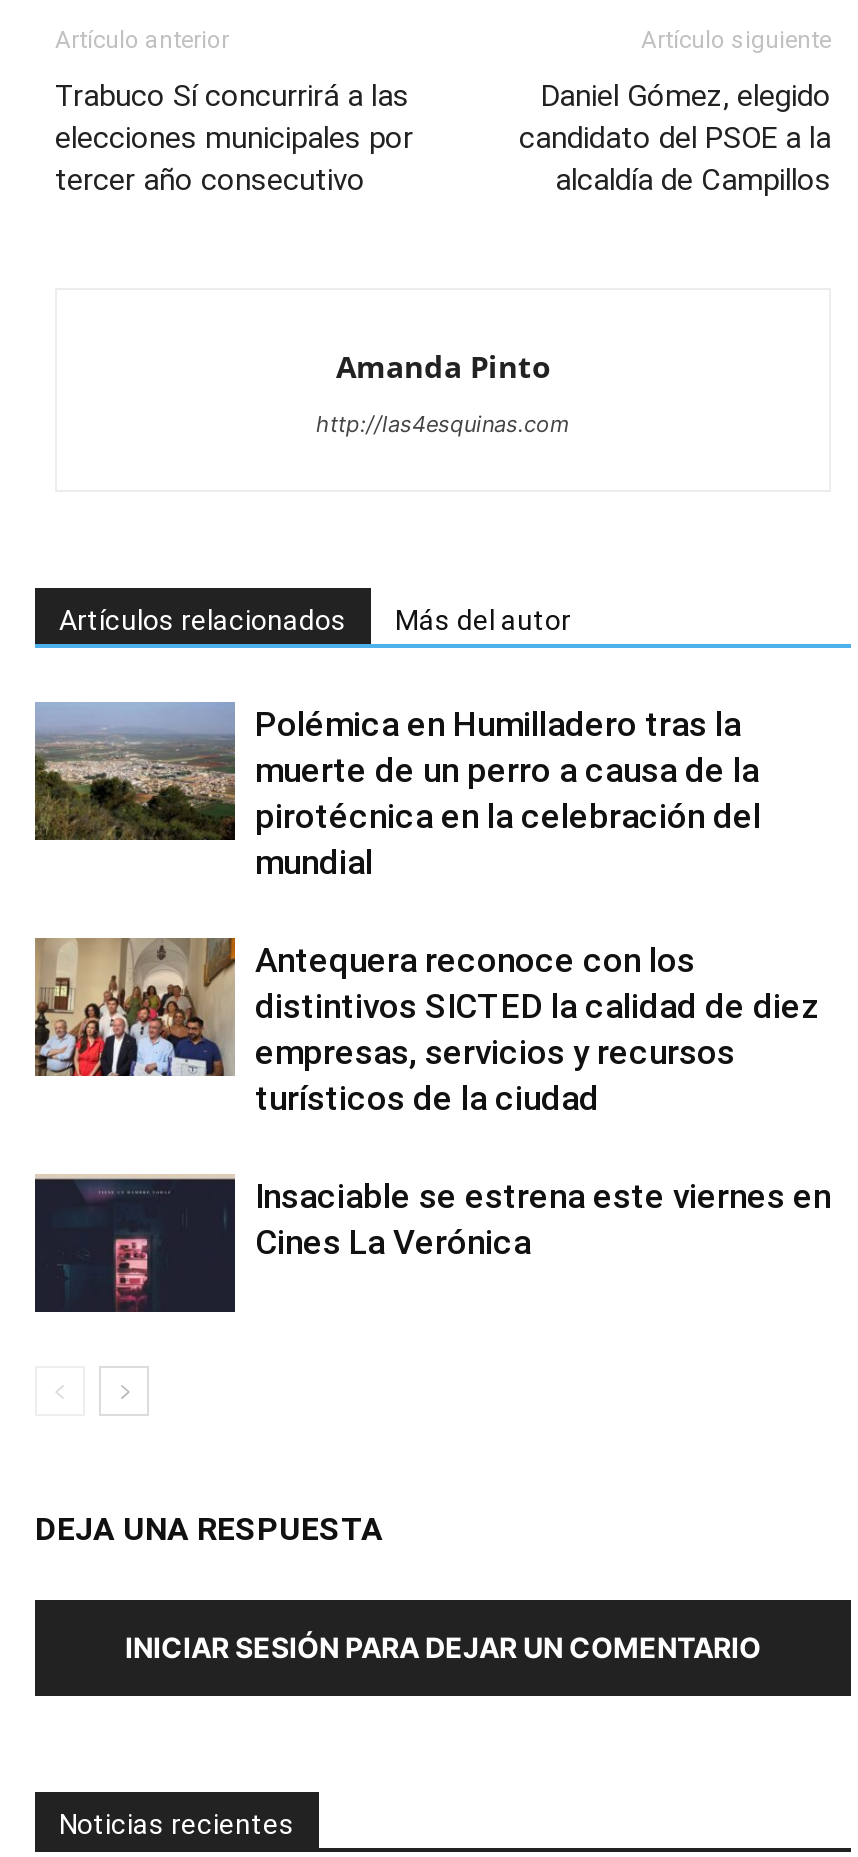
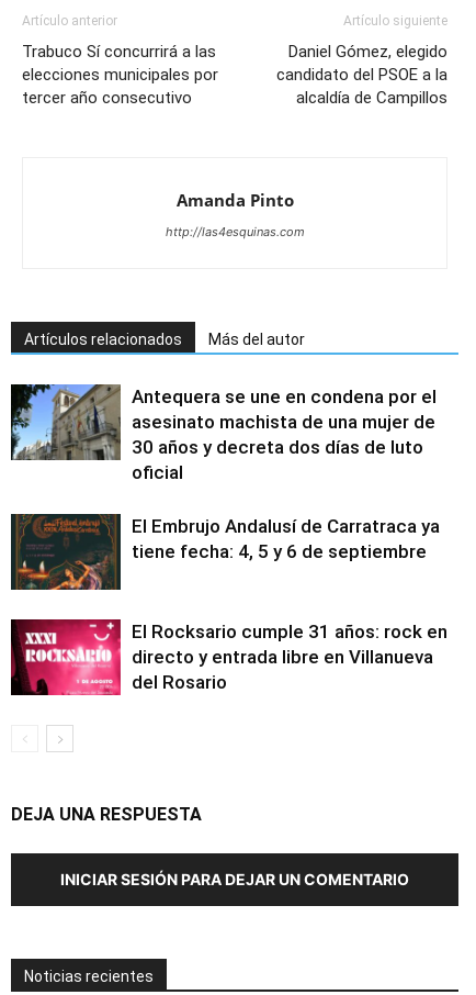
- [image]
- Polémica en Humilladero tras la
- muerte de un perro a causa de la
- pirotécnica en la celebración del
- mundial
+ [image]
+ Antequera se une en condena por el
+ asesinato machista de una mujer de
+ 30 años y decreta dos días de luto
+ oficial

- [image]
- Antequera reconoce con los
- distintivos SICTED la calidad de diez
- empresas, servicios y recursos
- turísticos de la ciudad
+ [image]
+ El Embrujo Andalusí de Carratraca ya
+ tiene fecha: 4, 5 y 6 de septiembre

- [image]
- Insaciable se estrena este viernes en
- Cines La Verónica
+ [image]
+ El Rocksario cumple 31 años: rock en
+ directo y entrada libre en Villanueva
+ del Rosario
